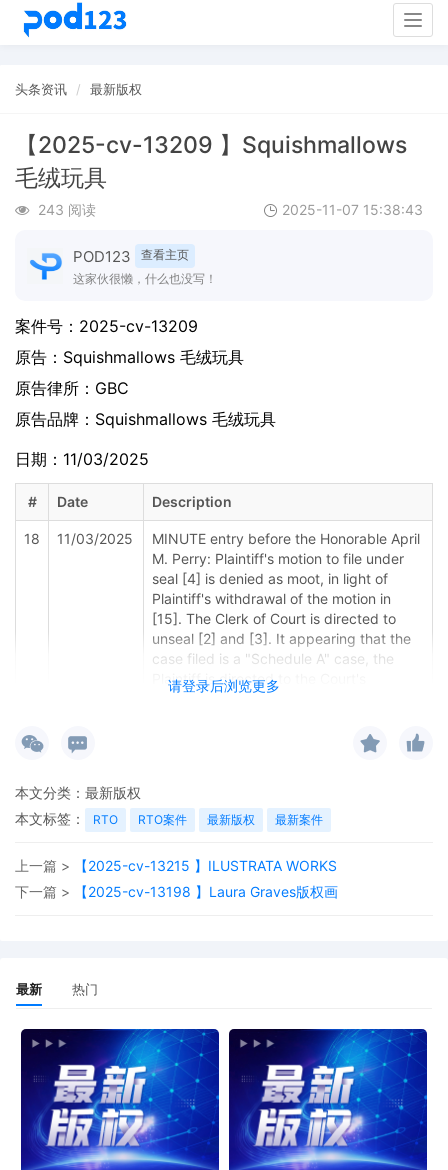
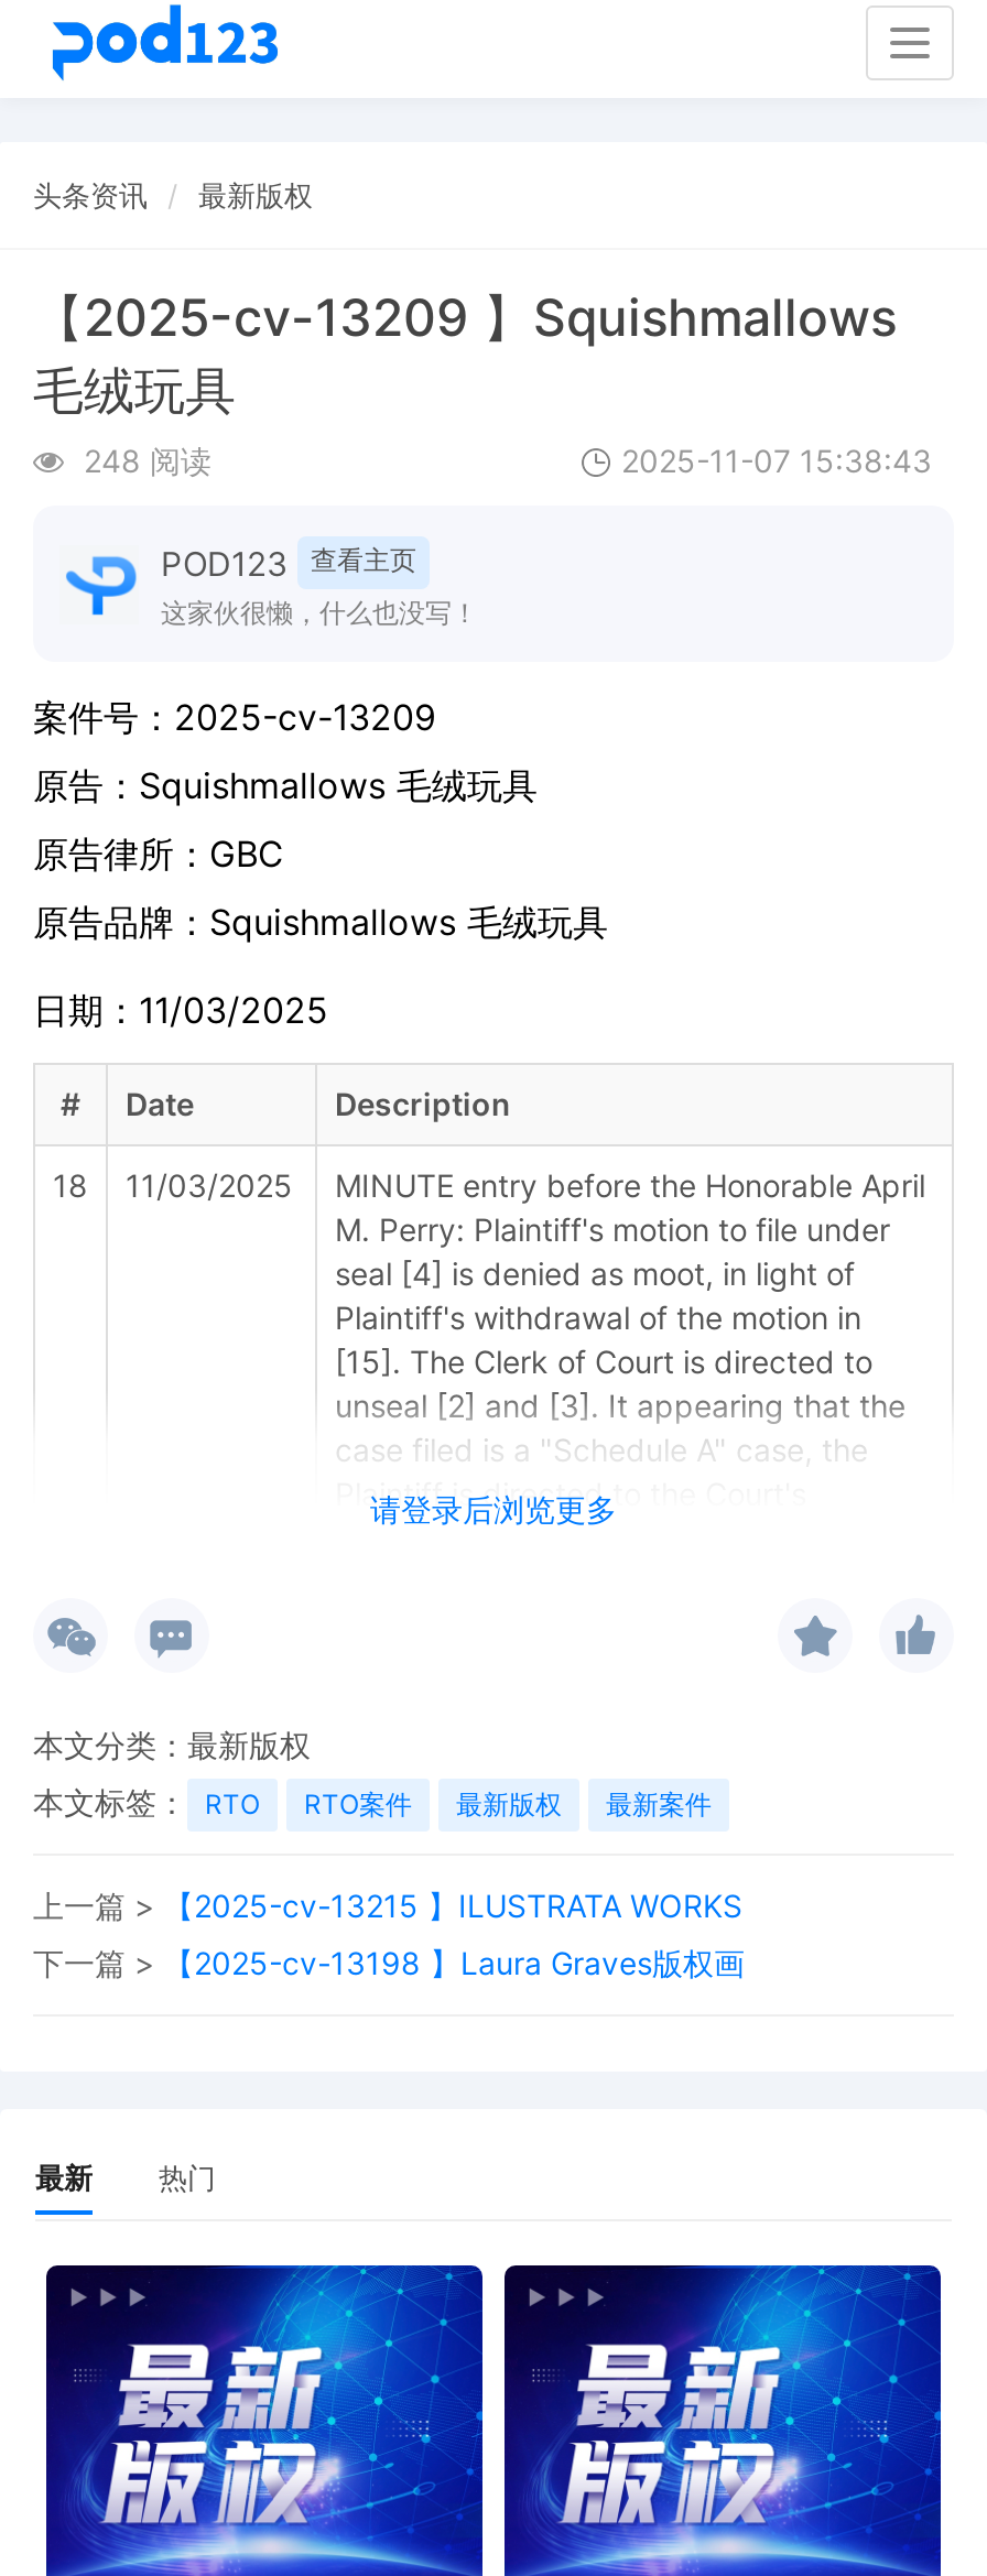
- 243 阅读
+ 248 阅读
